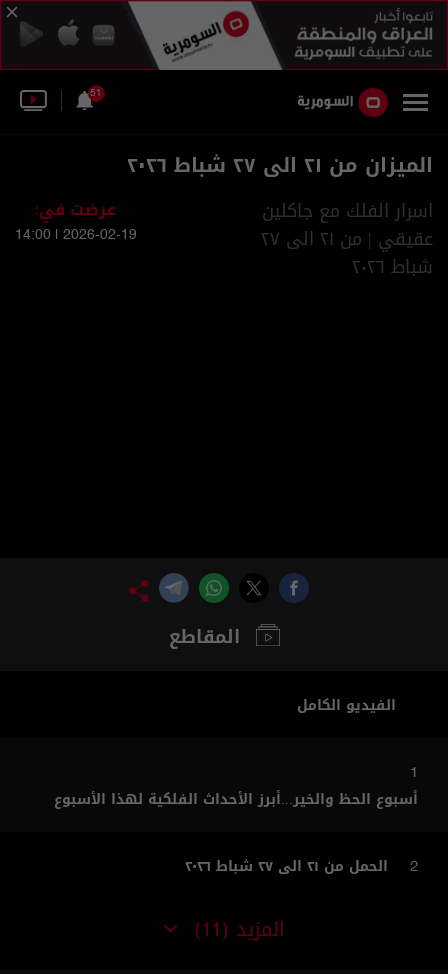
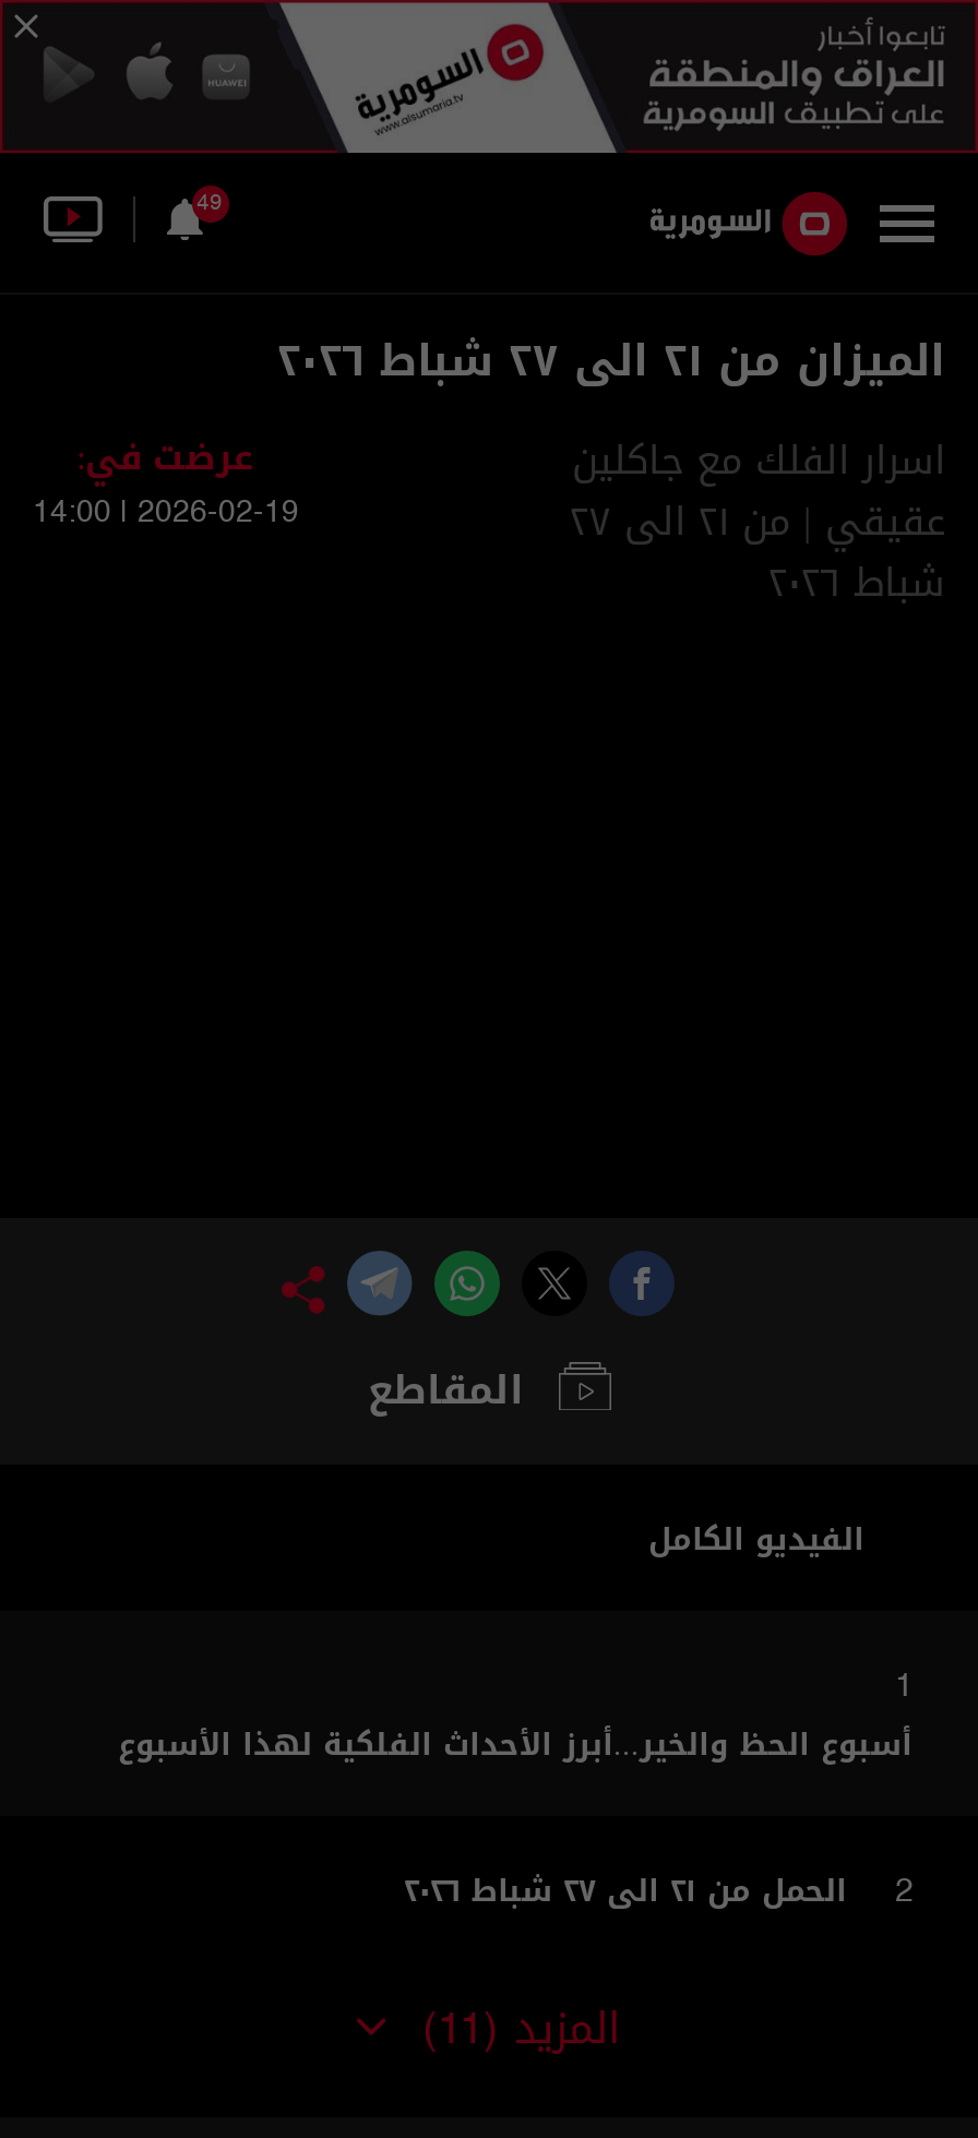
- 51
+ 49
